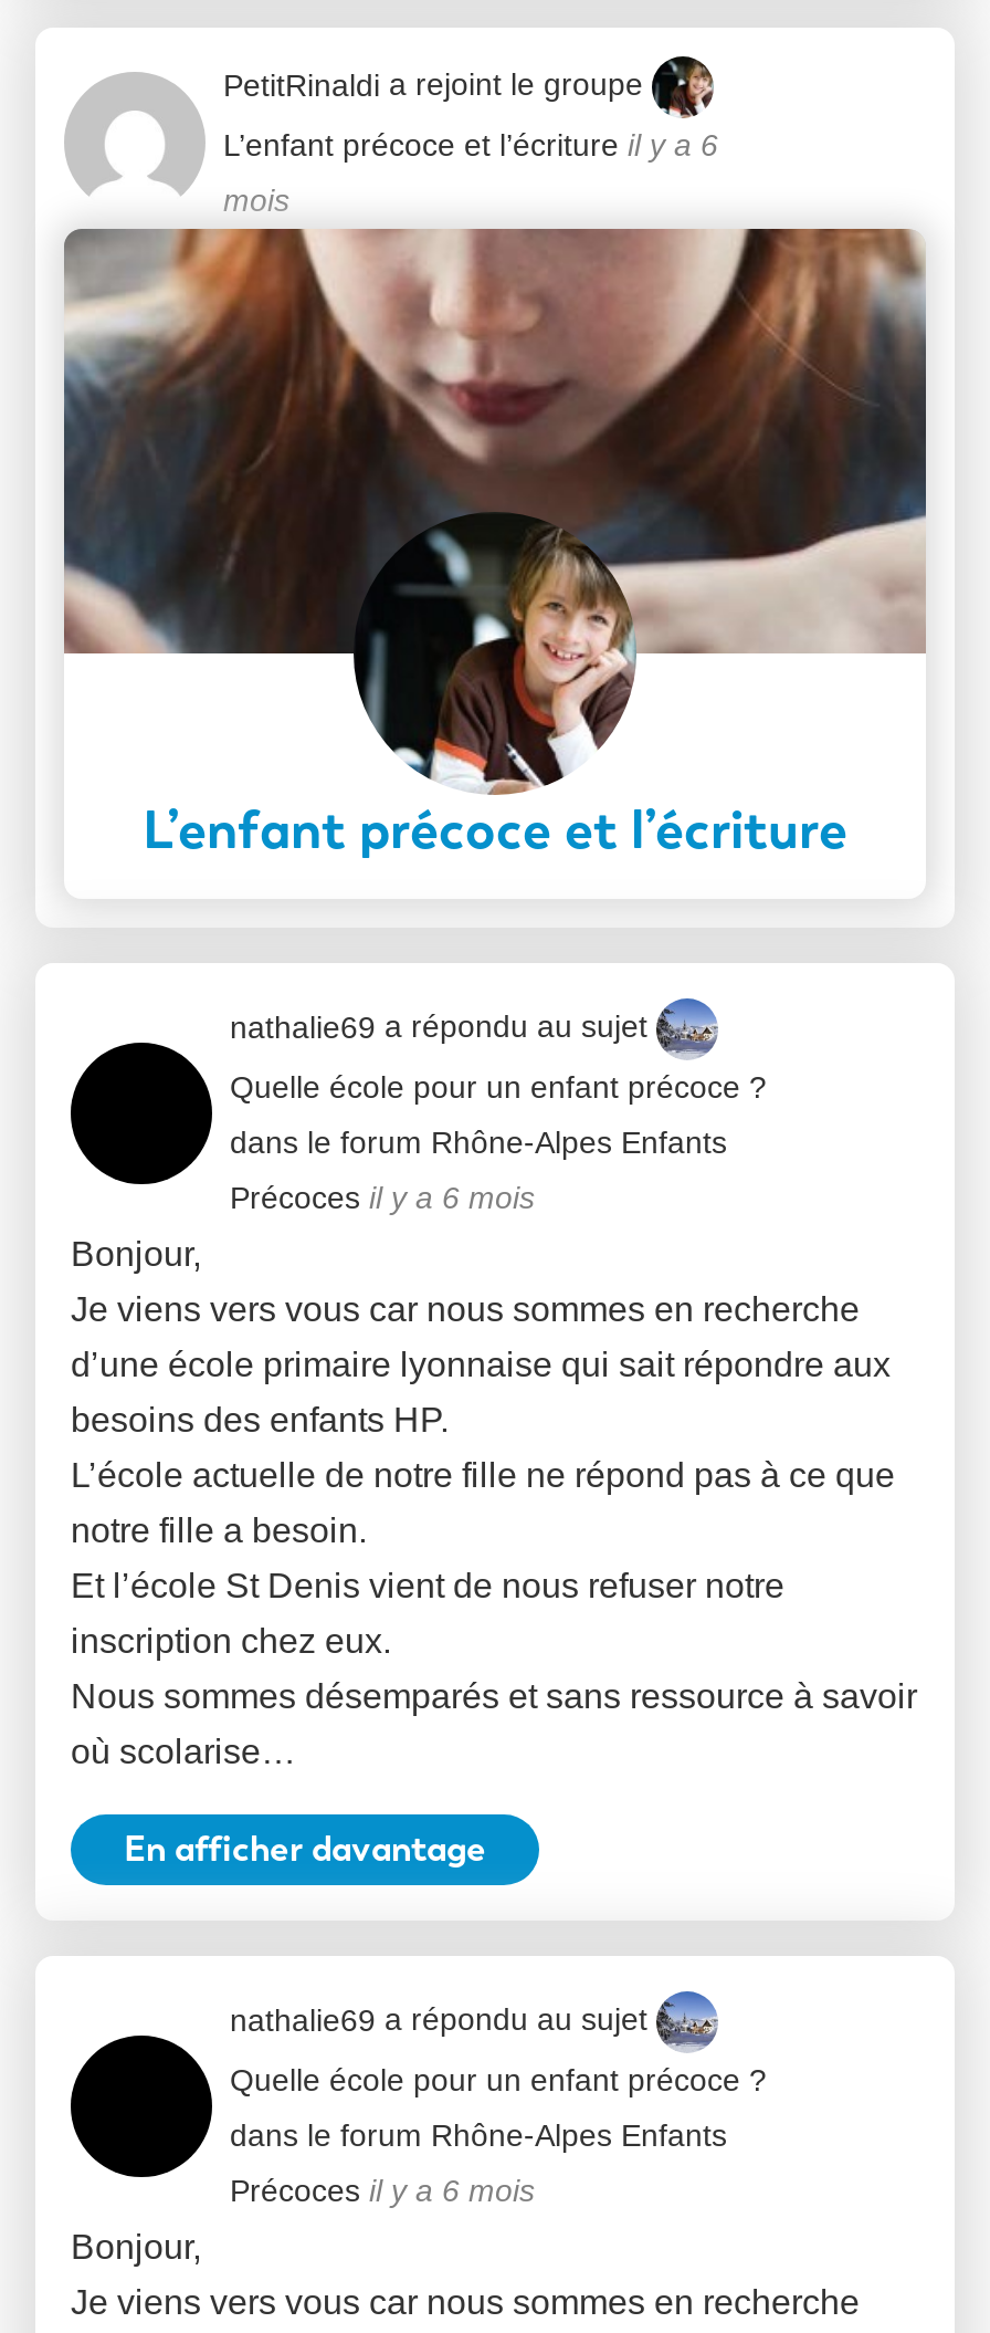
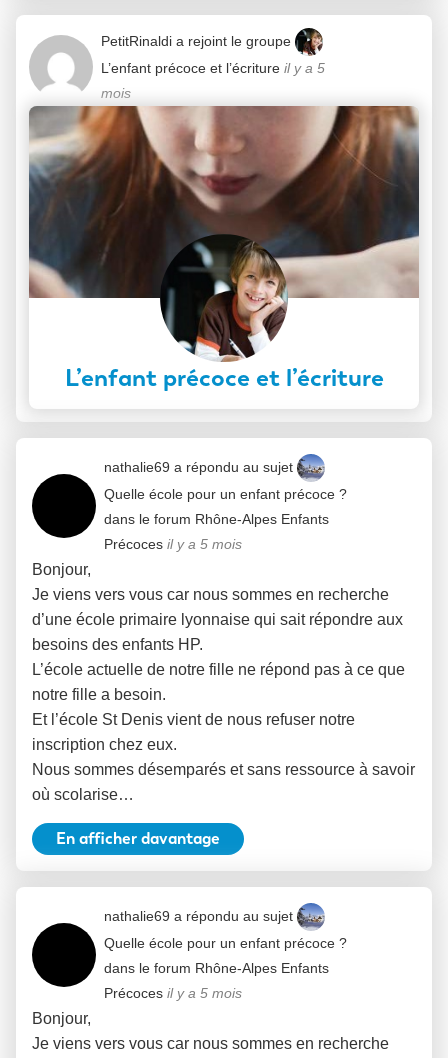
- L’enfant précoce et l’écriture il y a 6
+ L’enfant précoce et l’écriture il y a 5

- Précoces il y a 6 mois
+ Précoces il y a 5 mois

- Précoces il y a 6 mois
+ Précoces il y a 5 mois
